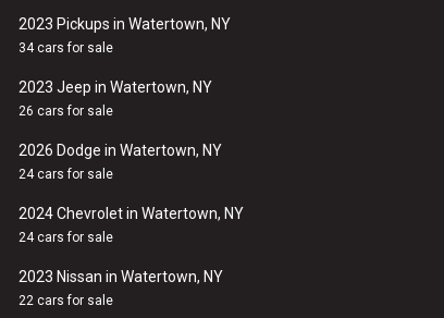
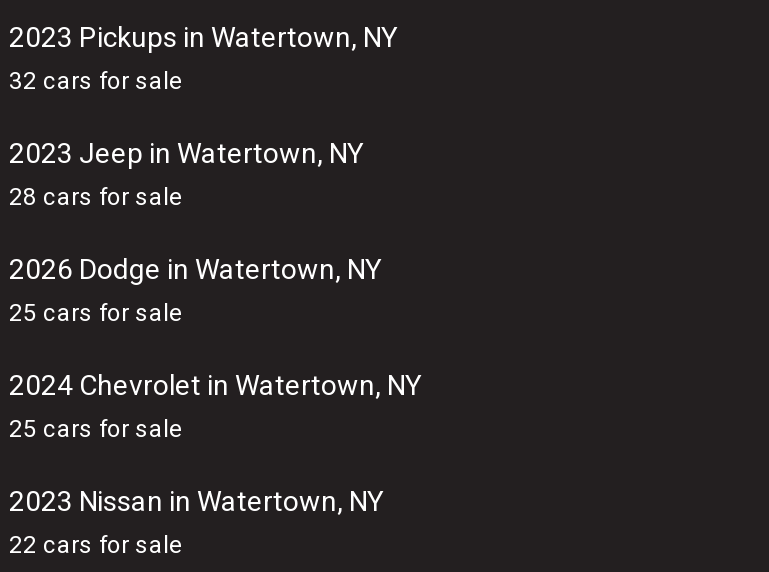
- 34 cars for sale
+ 32 cars for sale

- 26 cars for sale
+ 28 cars for sale

- 24 cars for sale
+ 25 cars for sale

- 24 cars for sale
+ 25 cars for sale
